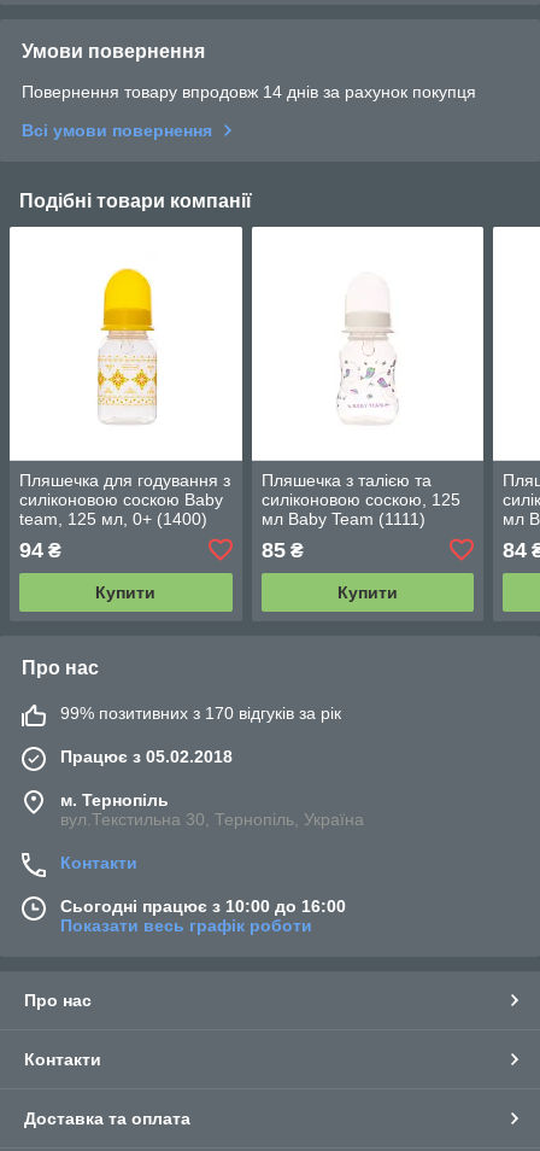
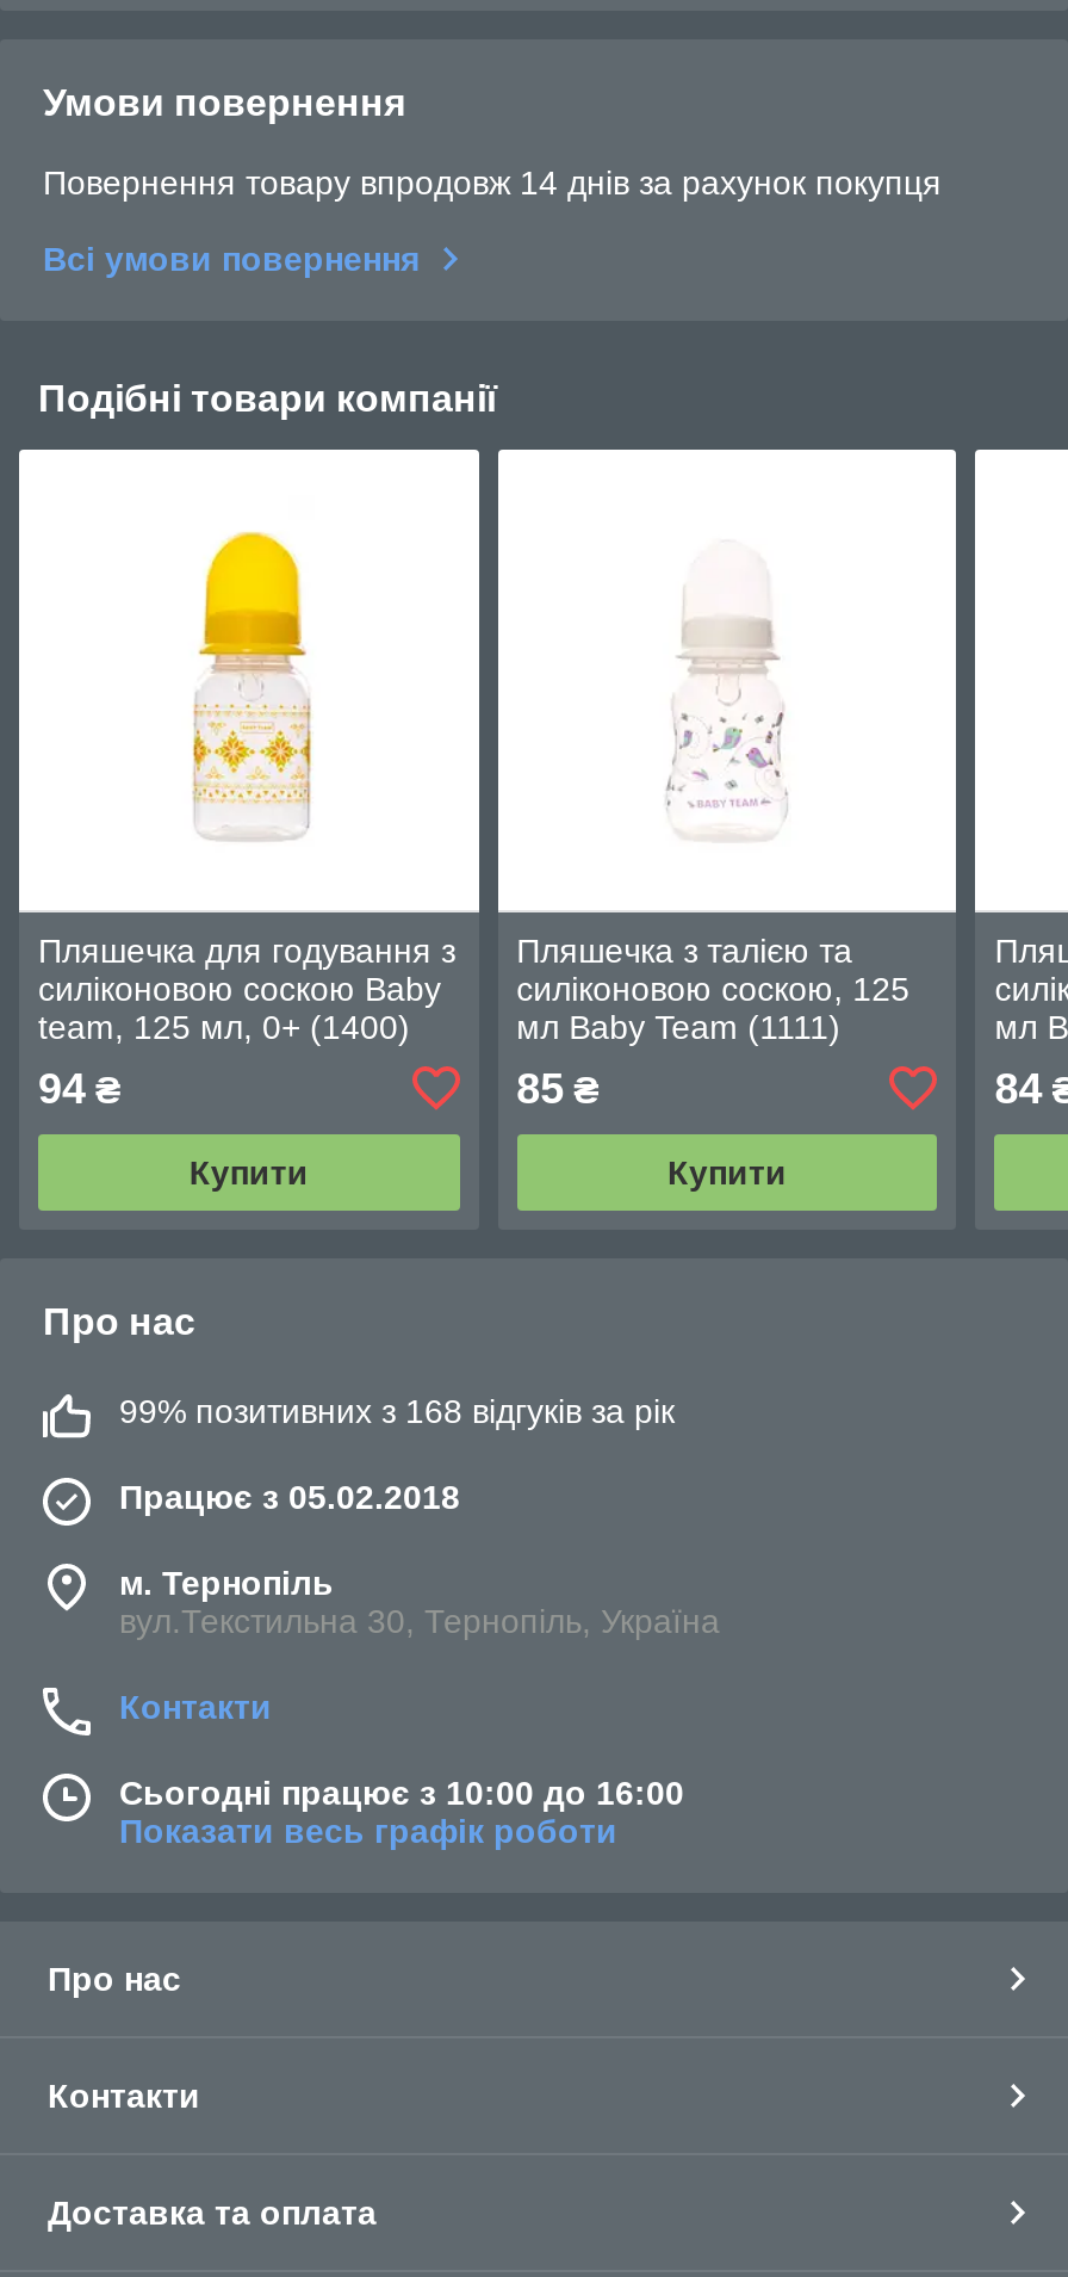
- 99% позитивних з 170 відгуків за рік
+ 99% позитивних з 168 відгуків за рік
